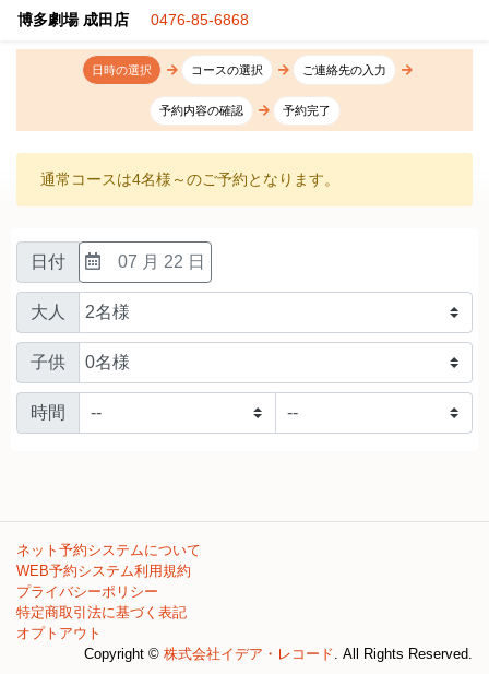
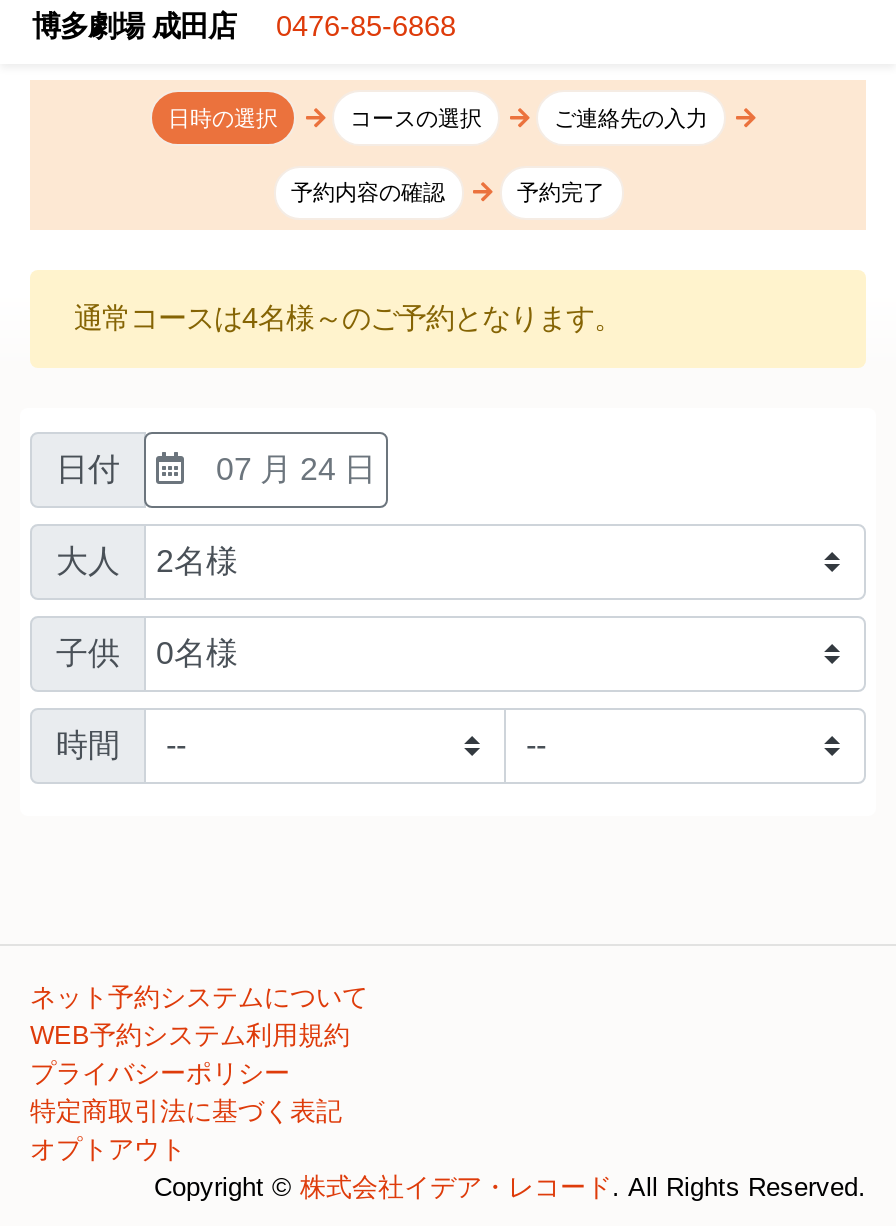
- 07 月 22 日
+ 07 月 24 日
